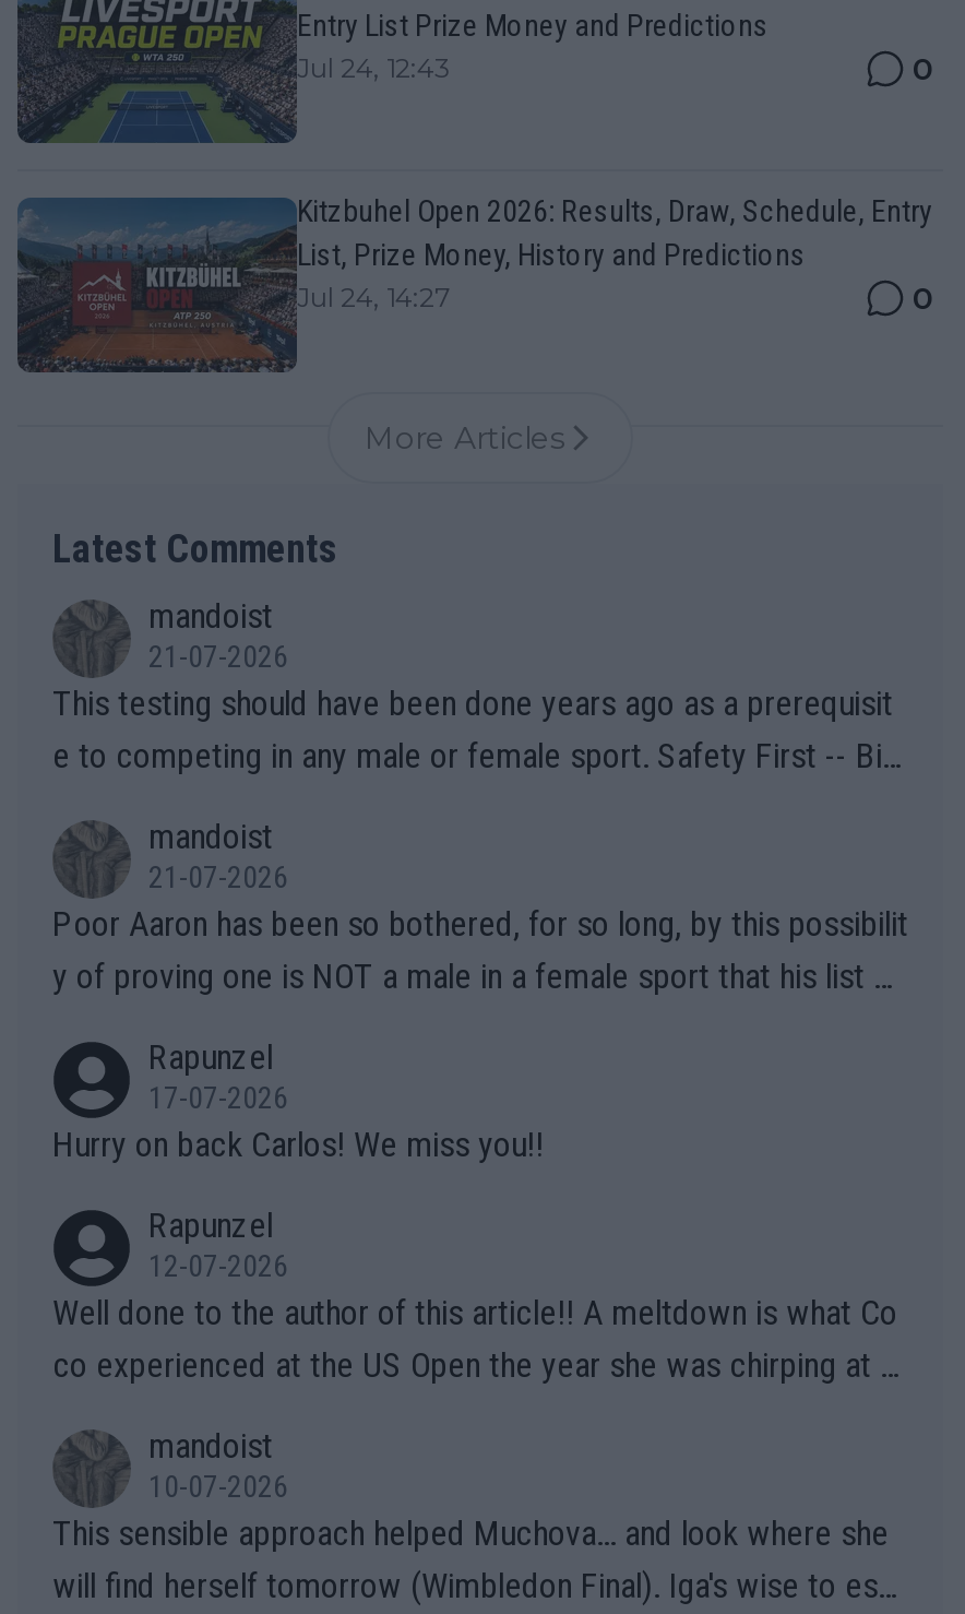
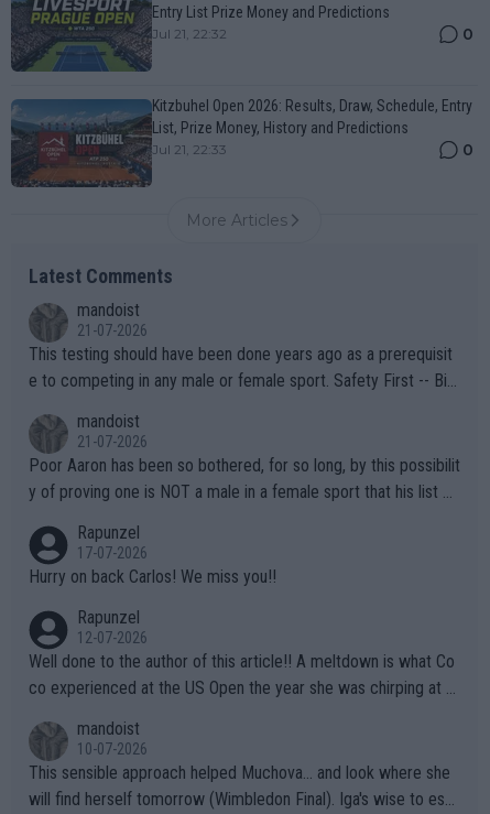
- Jul 24, 12:43
+ Jul 21, 22:32

- Jul 24, 14:27
+ Jul 21, 22:33
